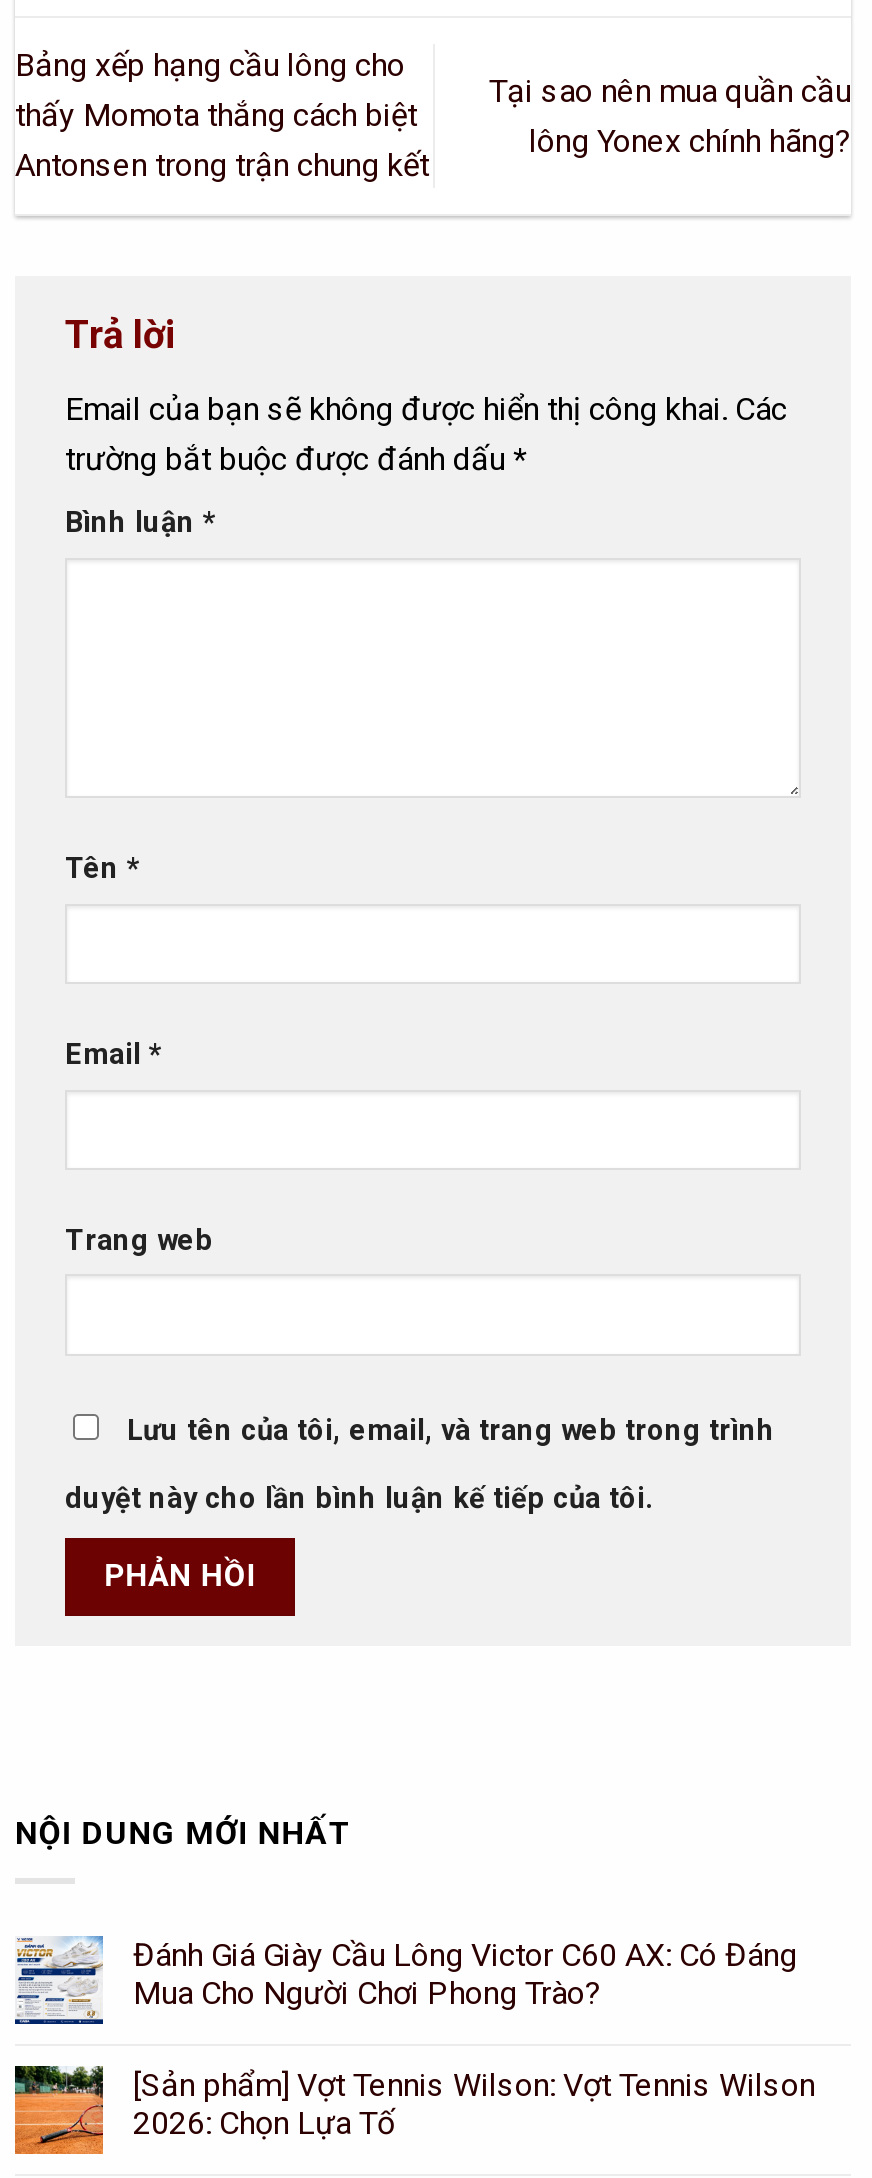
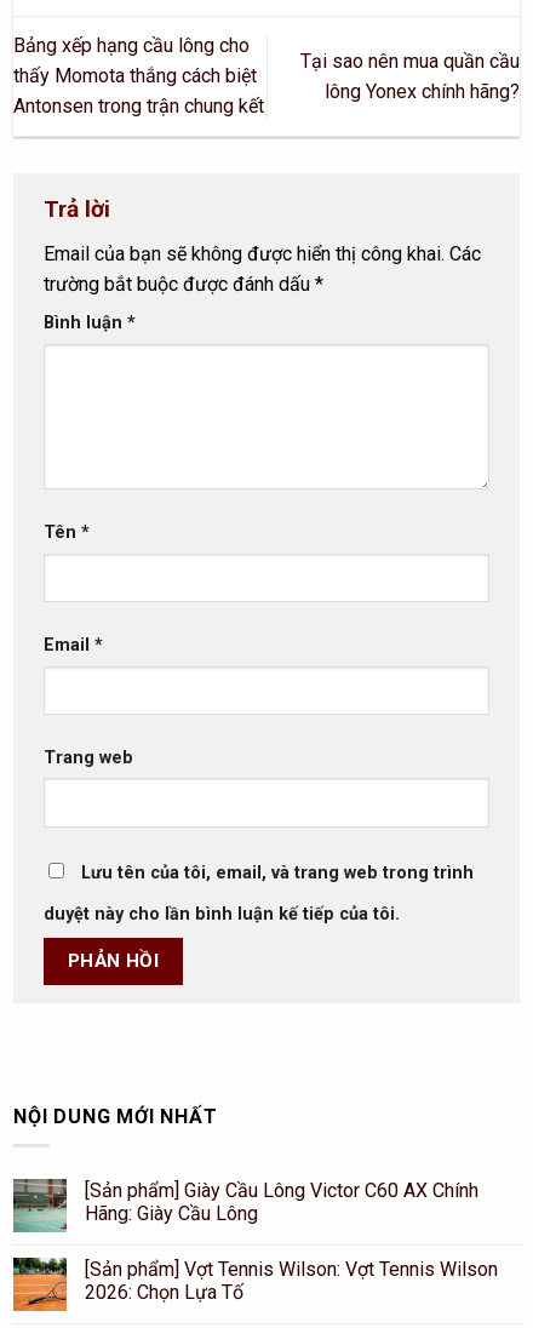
- [image]
- Đánh Giá Giày Cầu Lông Victor C60 AX: Có Đáng
- Mua Cho Người Chơi Phong Trào?
+ [image]
+ [Sản phẩm] Giày Cầu Lông Victor C60 AX Chính
+ Hãng: Giày Cầu Lông
